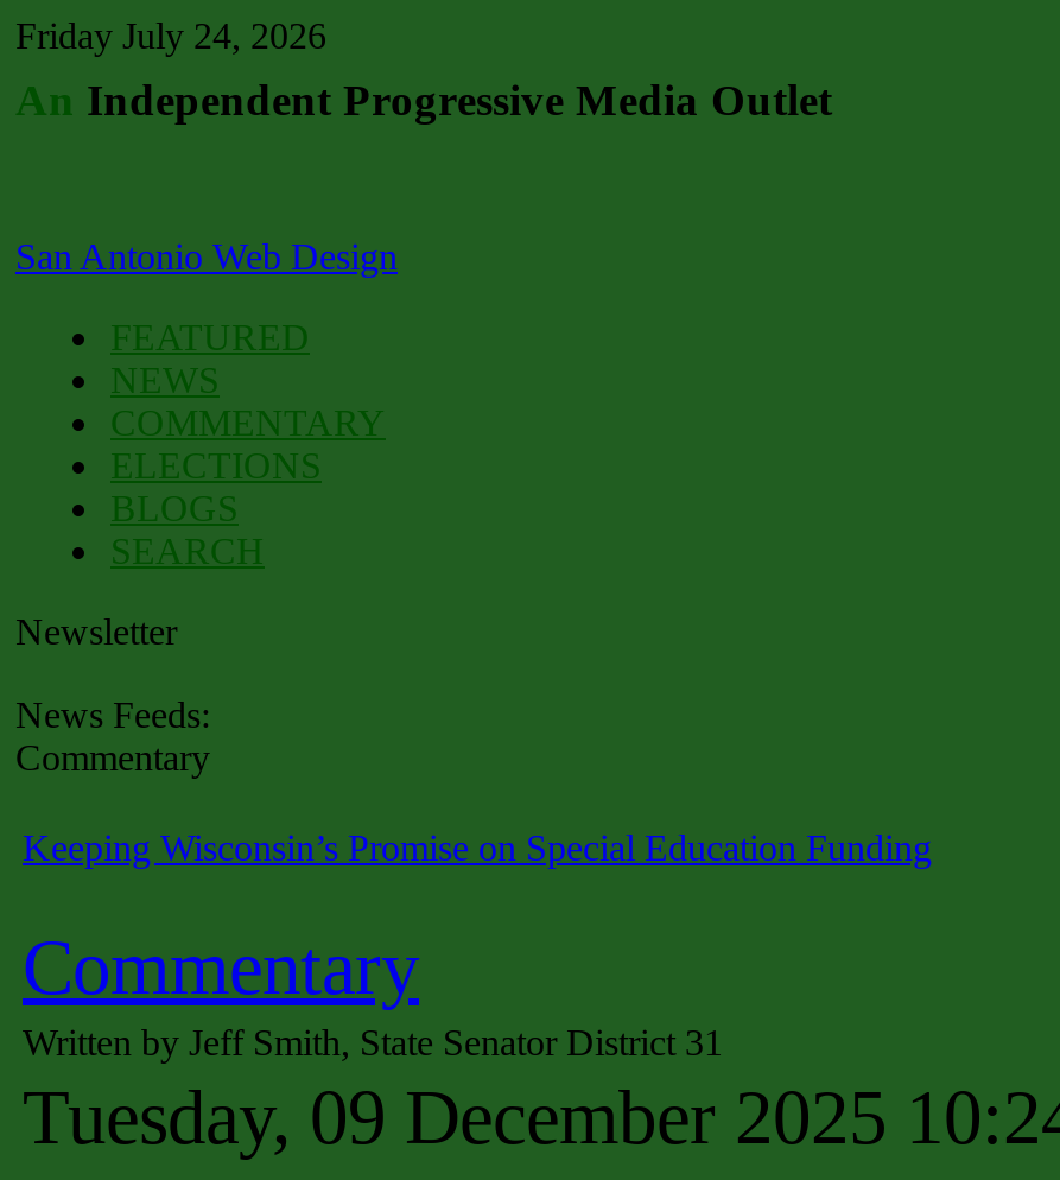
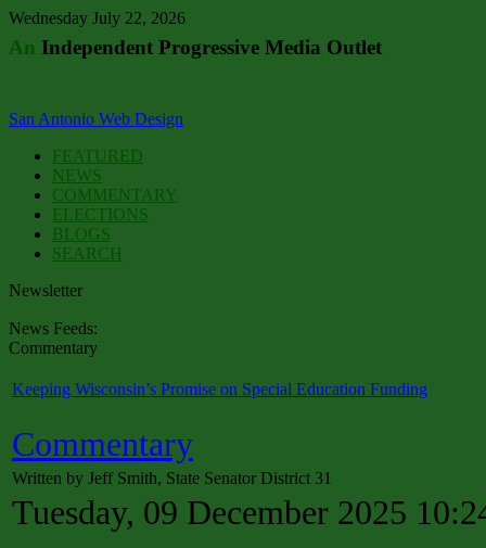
- Friday July 24, 2026
+ Wednesday July 22, 2026
